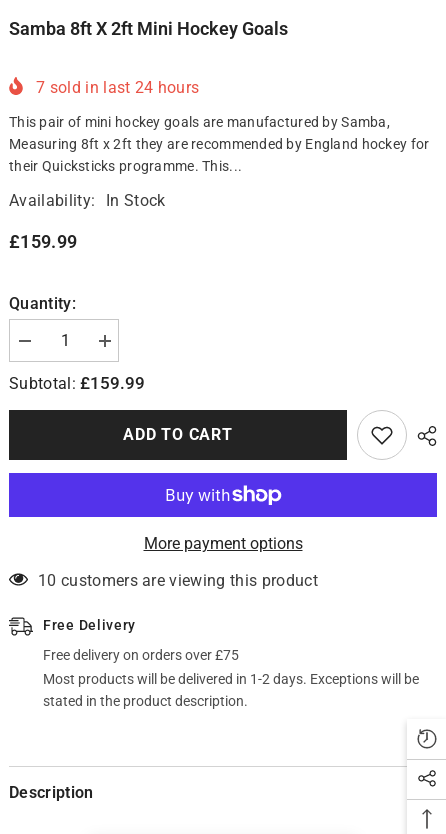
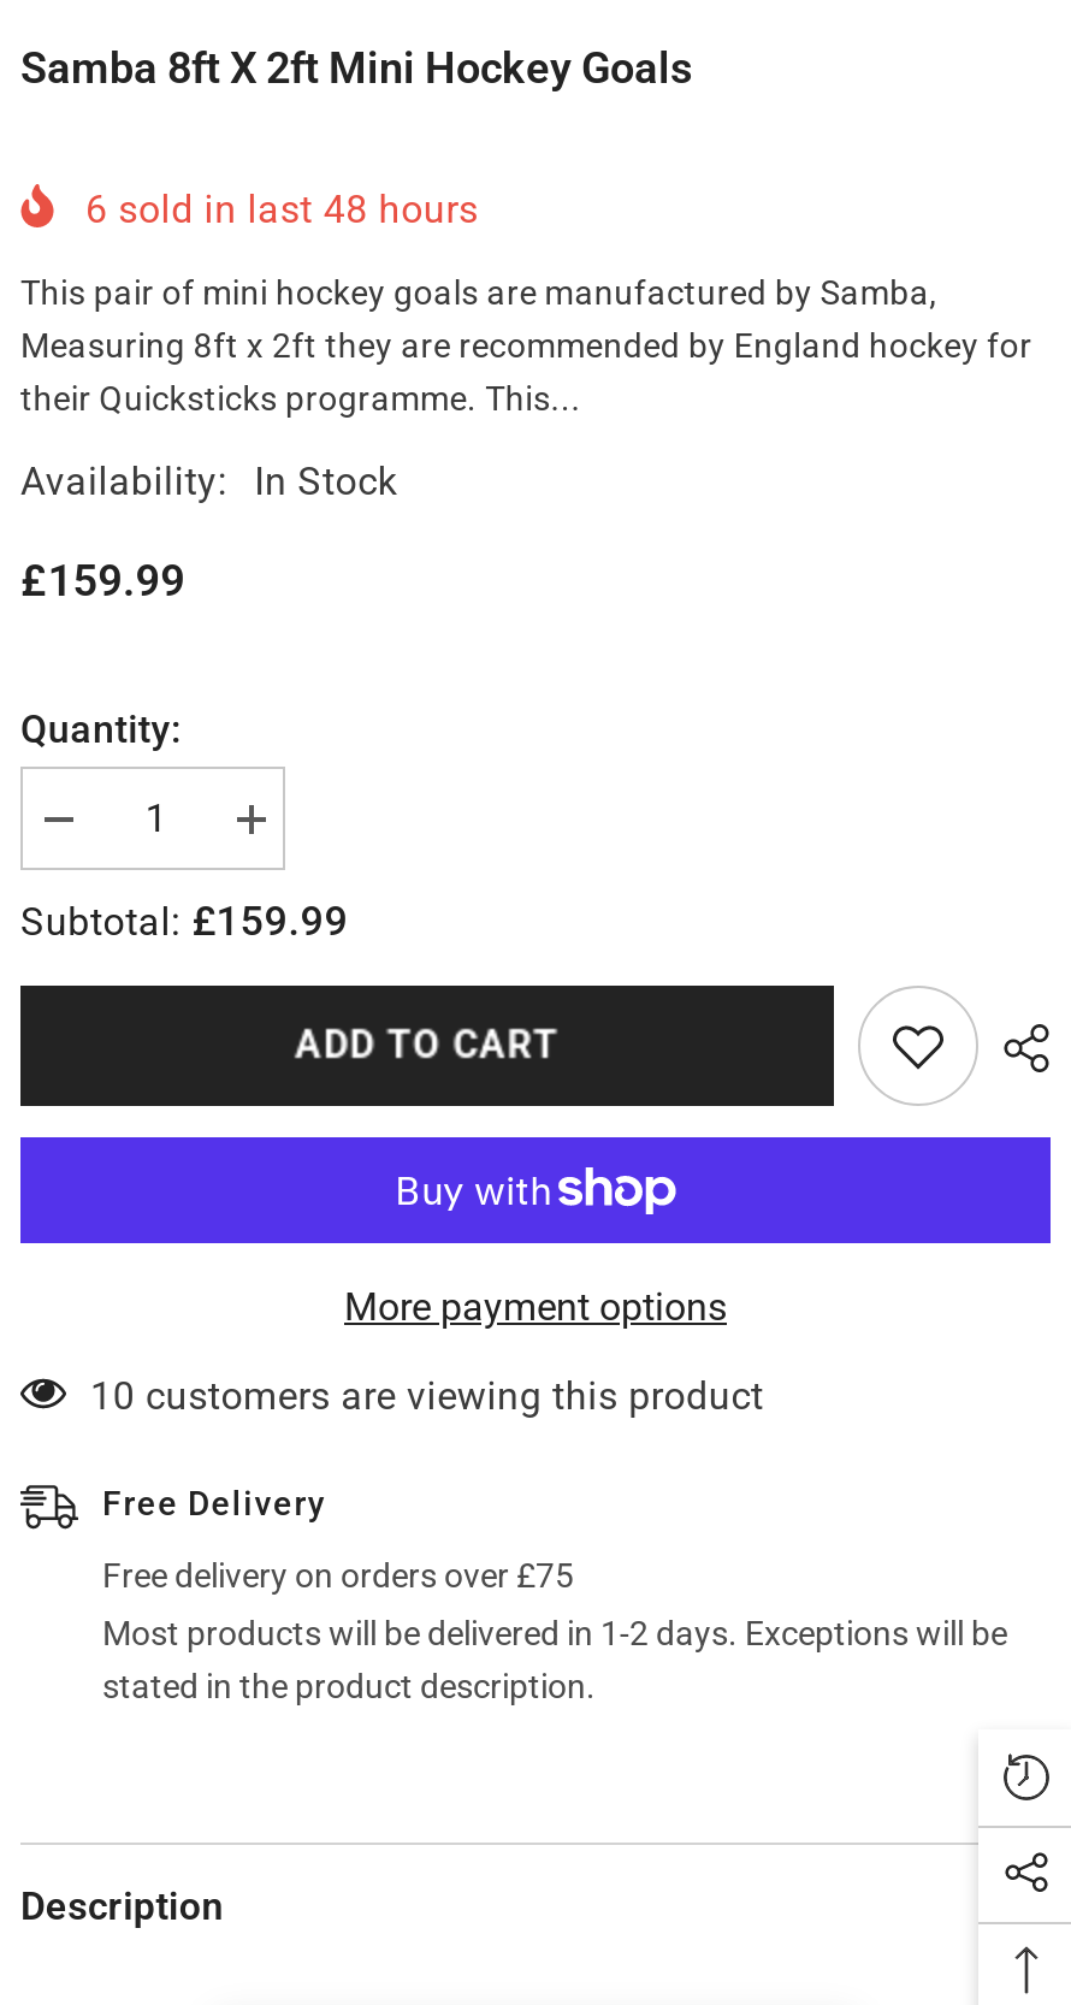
- 7 sold in last 24 hours
+ 6 sold in last 48 hours
